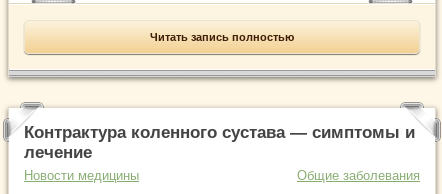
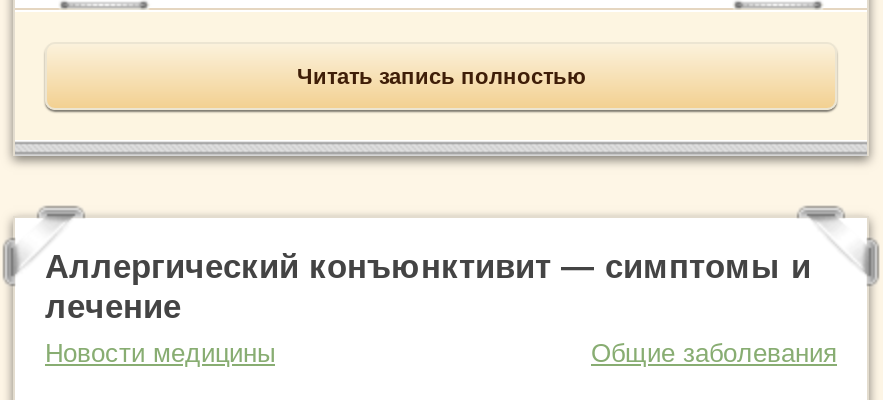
- Контрактура коленного сустава — симптомы и
+ Аллергический конъюнктивит — симптомы и
